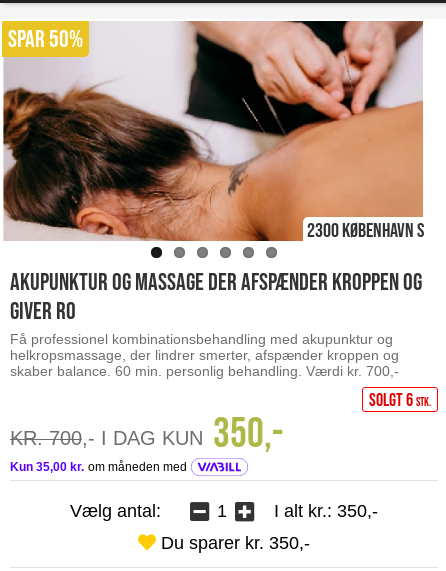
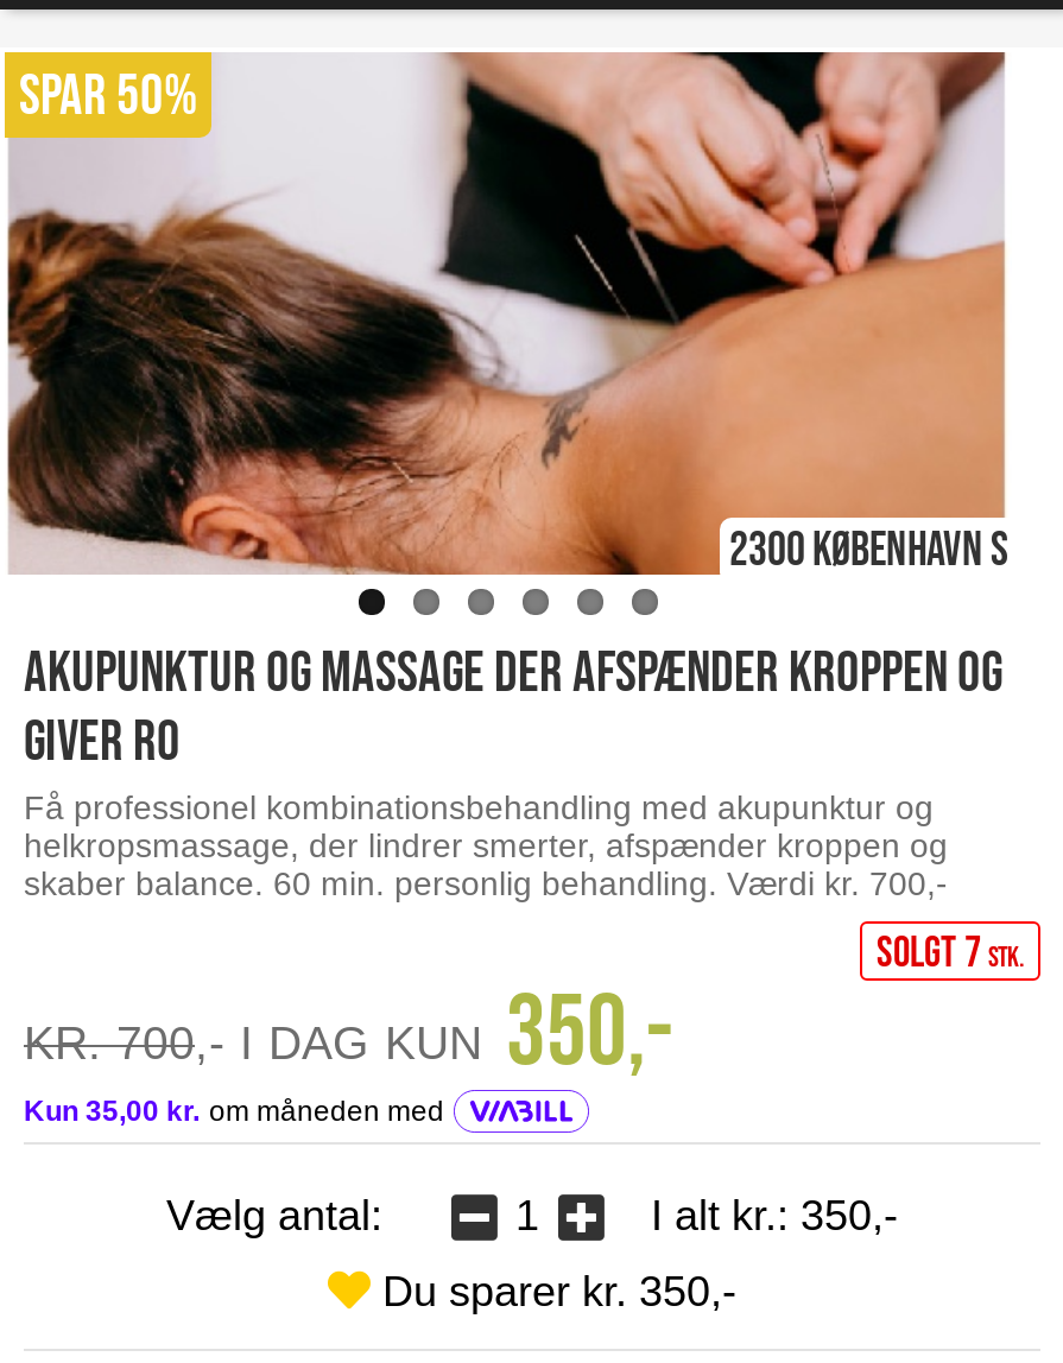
- Solgt 6stk.
+ Solgt 7stk.
